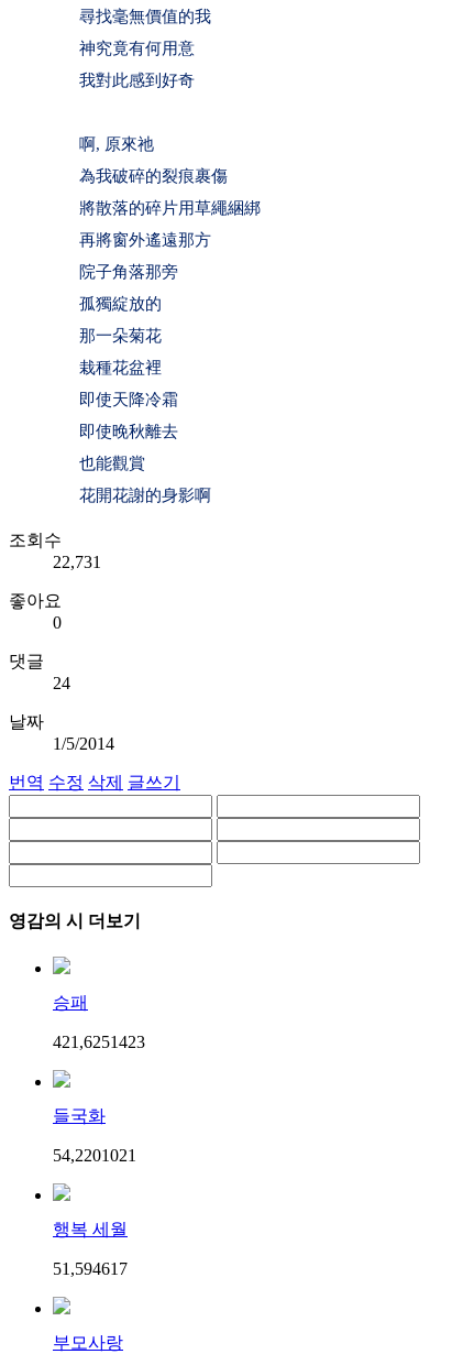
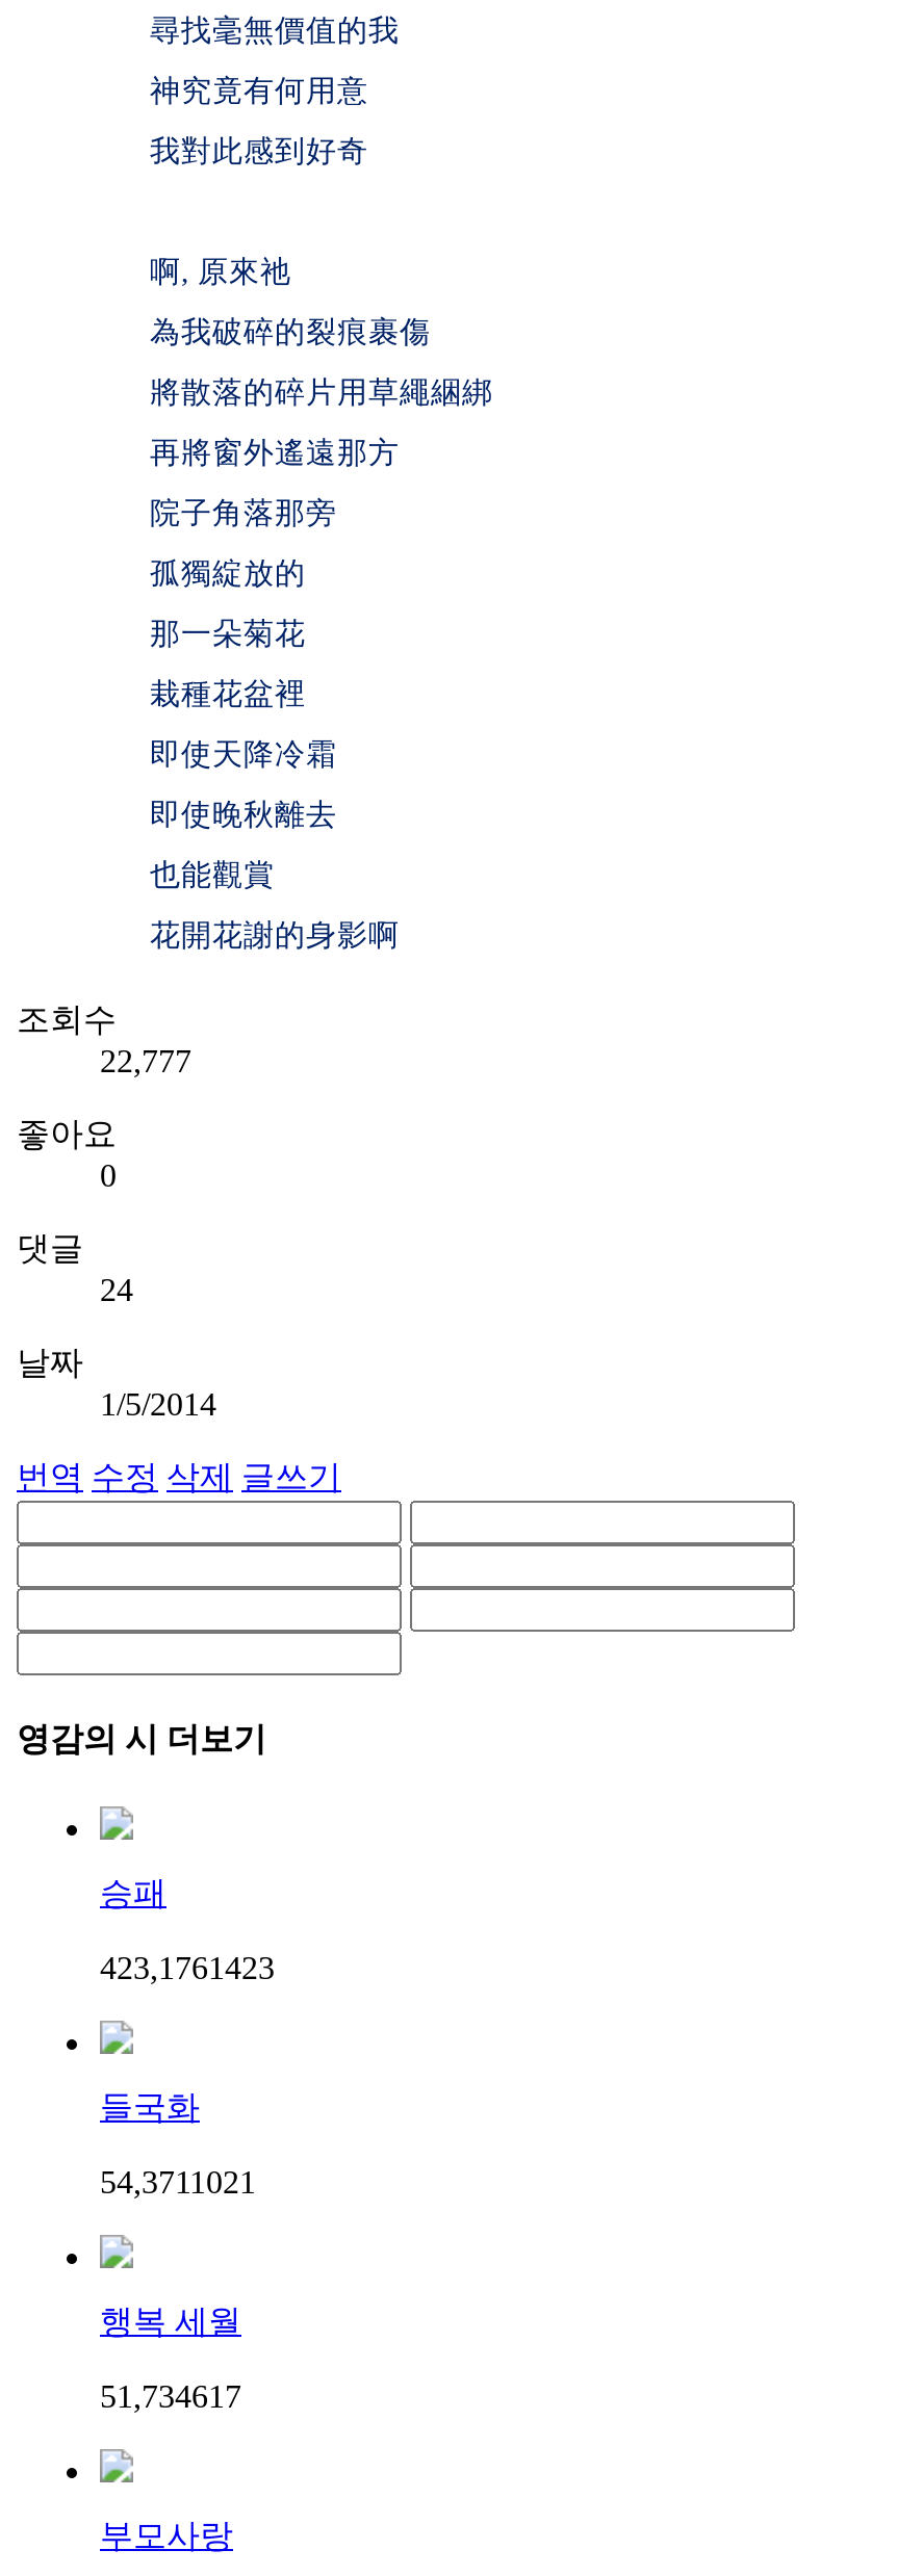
- 22,731
+ 22,777

- 421,6251423
+ 423,1761423

- 54,220 1021
+ 54,371 1021

- 51,594617
+ 51,734617
